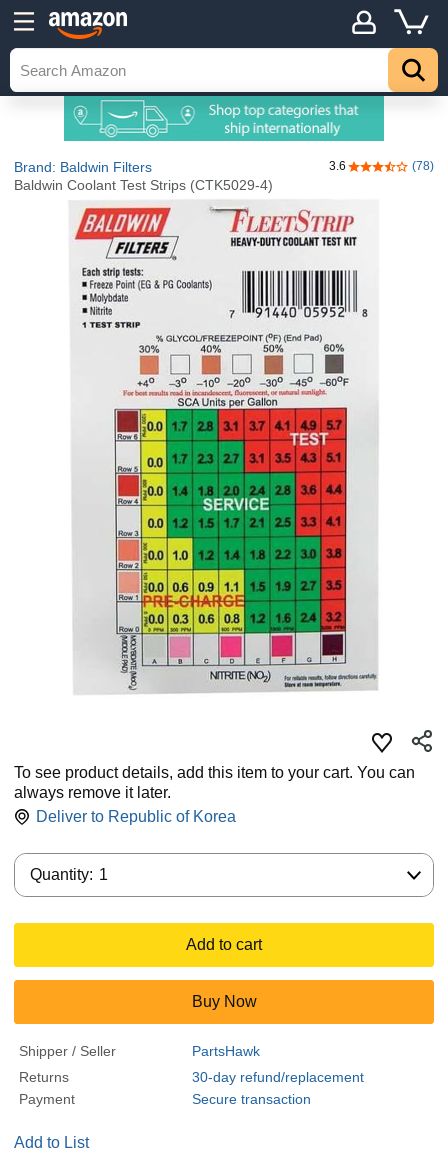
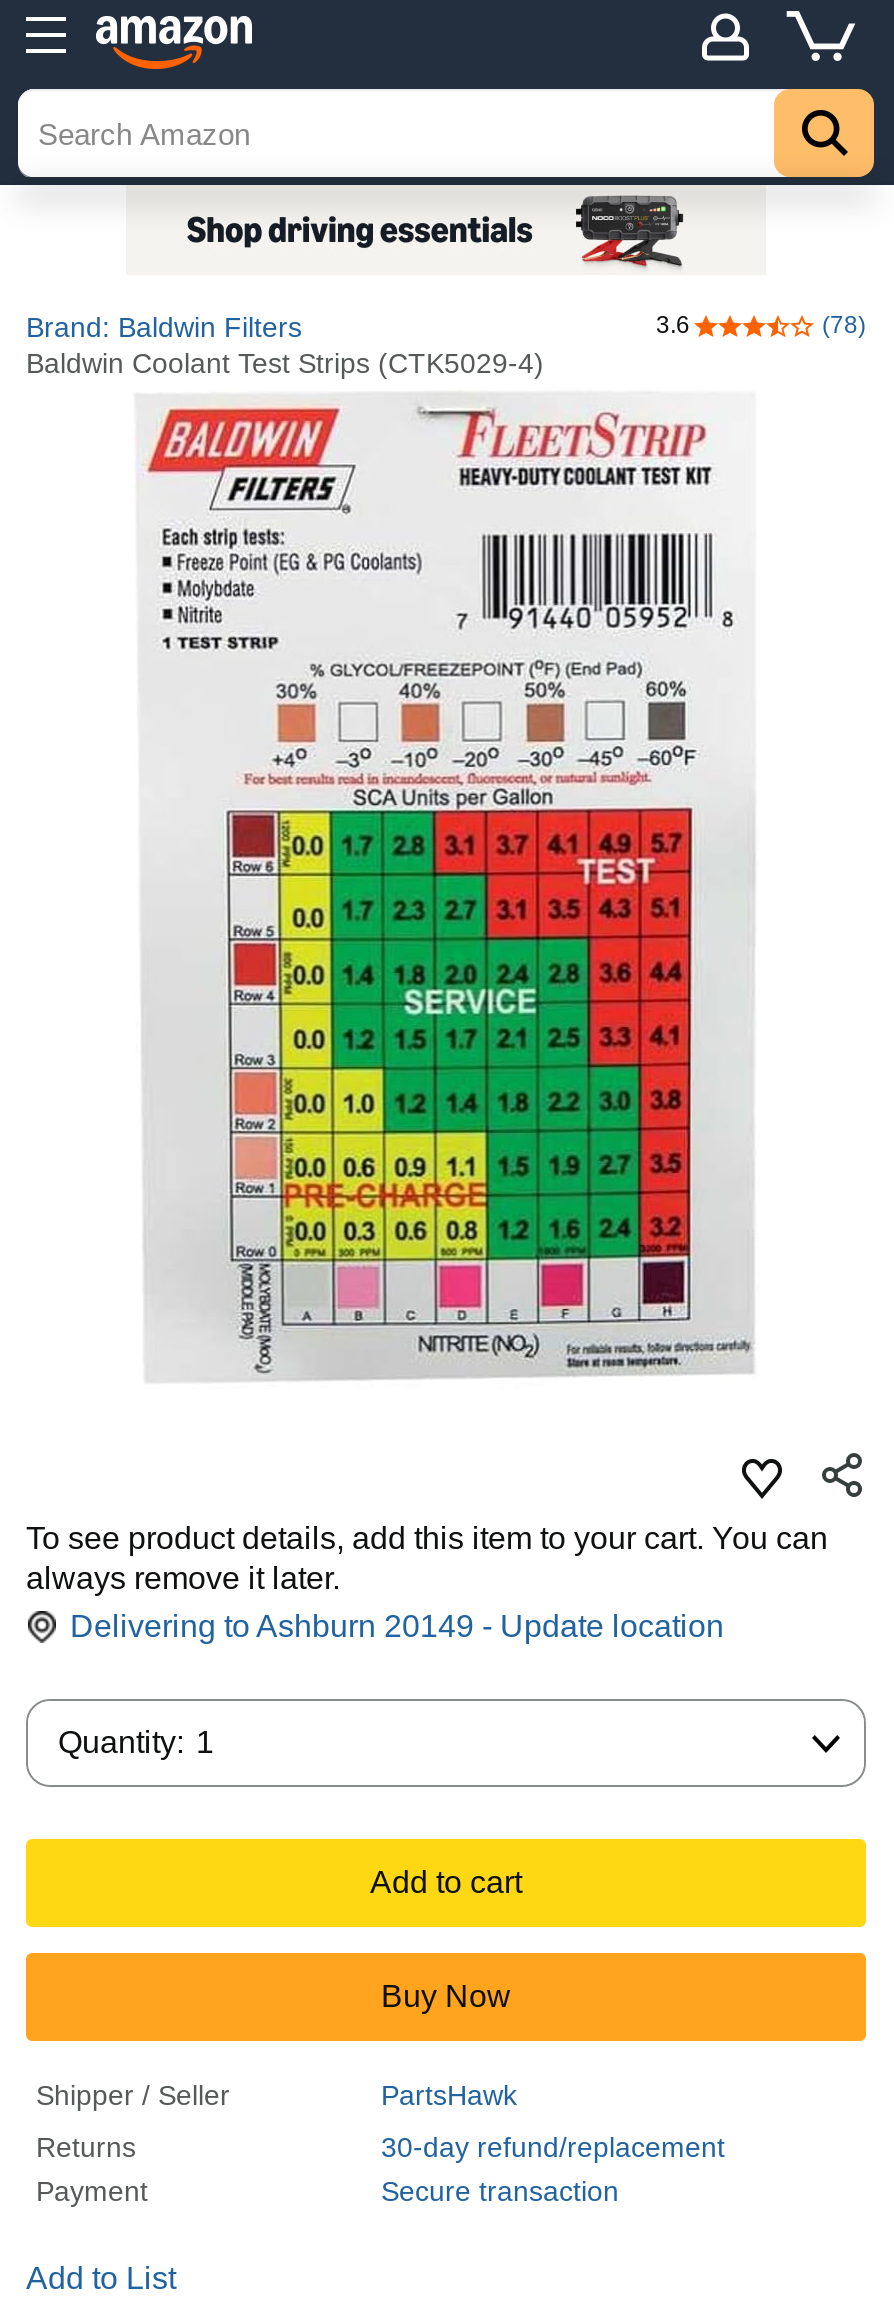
- [image]
+ [image]

- Deliver to Republic of Korea
+ Delivering to Ashburn 20149 - Update location
